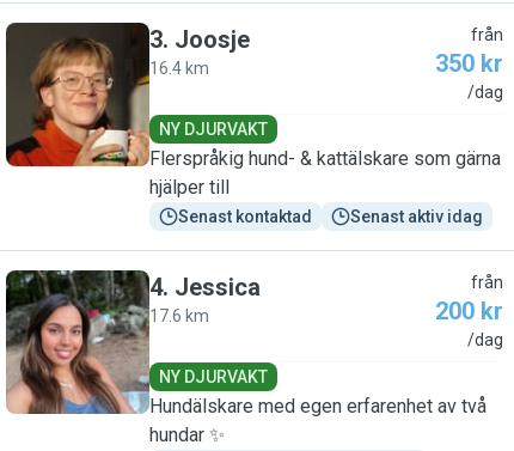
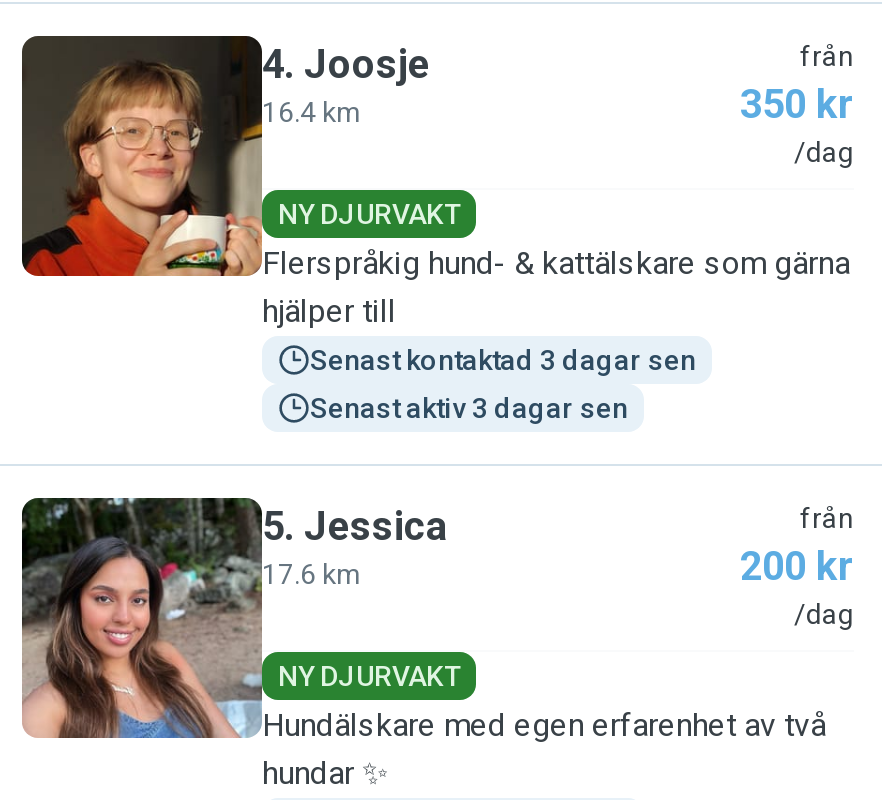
- 3. Joosje
+ 4. Joosje

- Senast kontaktad
- Senast aktiv idag
+ Senast kontaktad 3 dagar sen
+ Senast aktiv 3 dagar sen

- 4. Jessica
+ 5. Jessica
